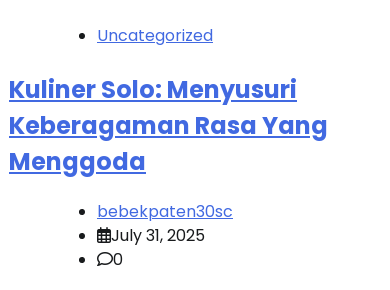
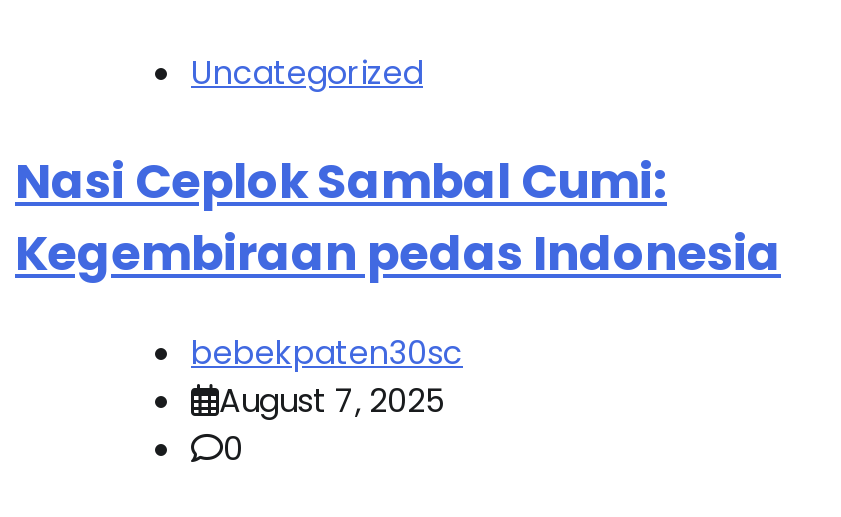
- Kuliner Solo: Menyusuri
- Keberagaman Rasa Yang
- Menggoda
+ Nasi Ceplok Sambal Cumi:
+ Kegembiraan pedas Indonesia

- July 31, 2025
+ August 7, 2025
